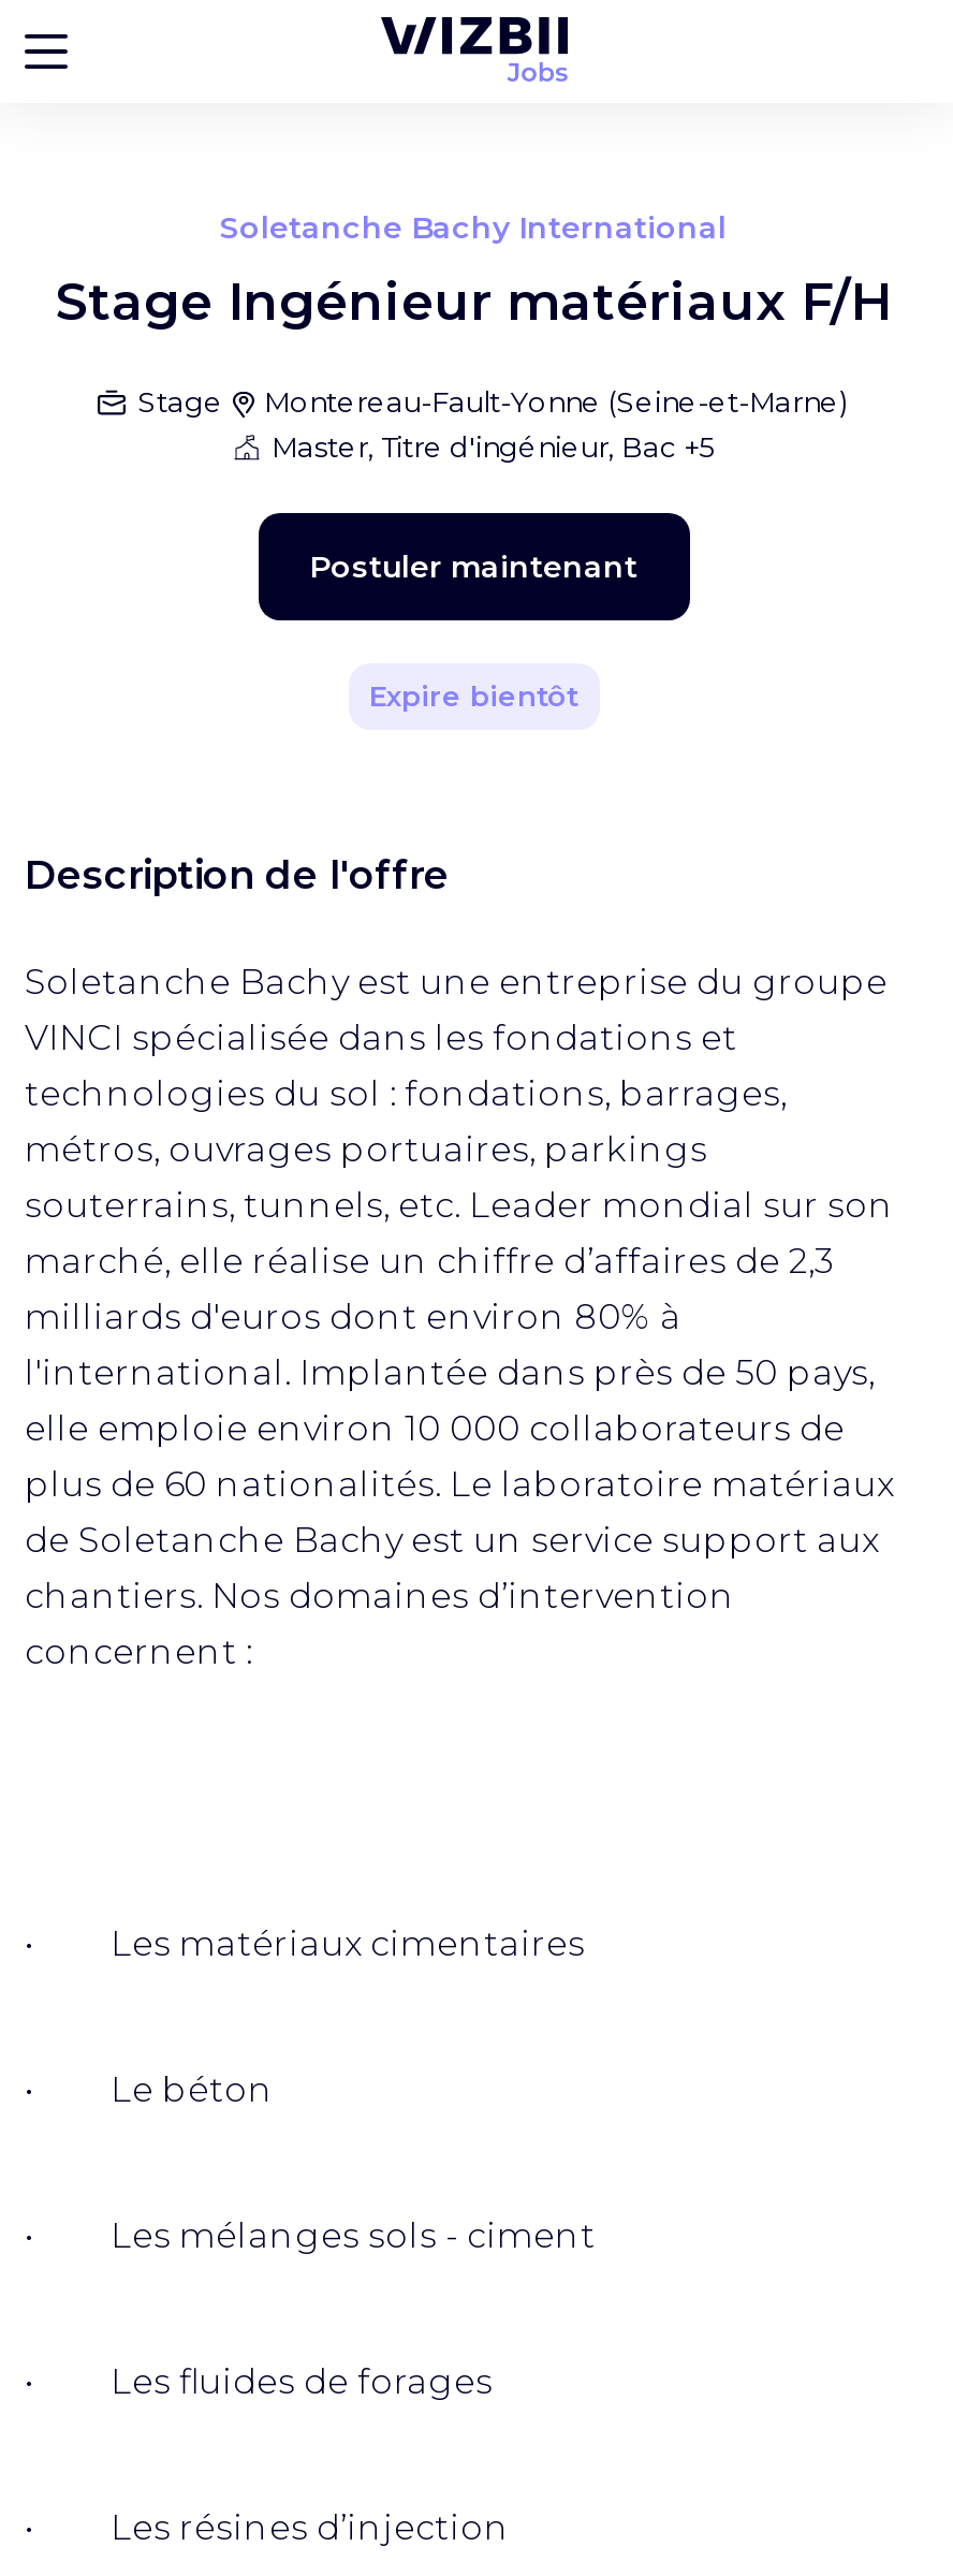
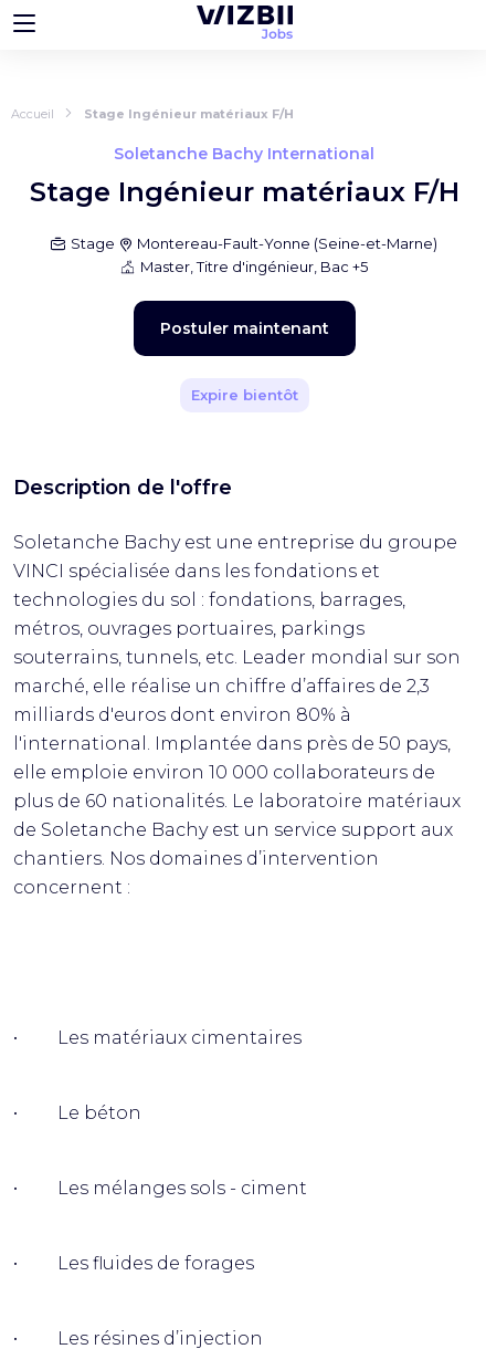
+ Accueil
+ Stage Ingénieur matériaux F/H
